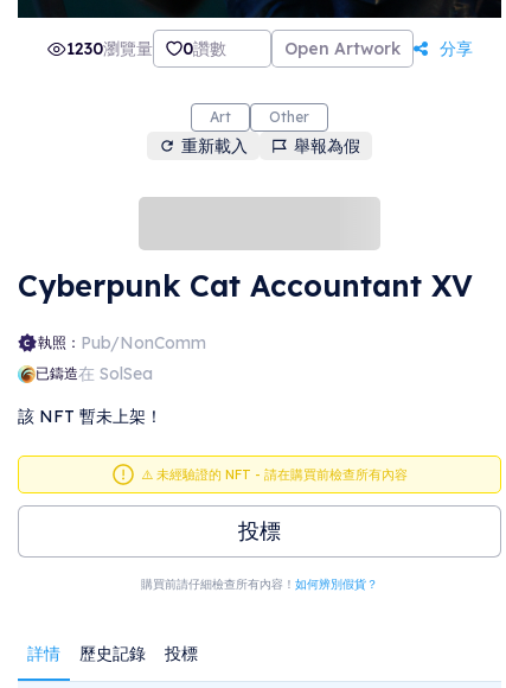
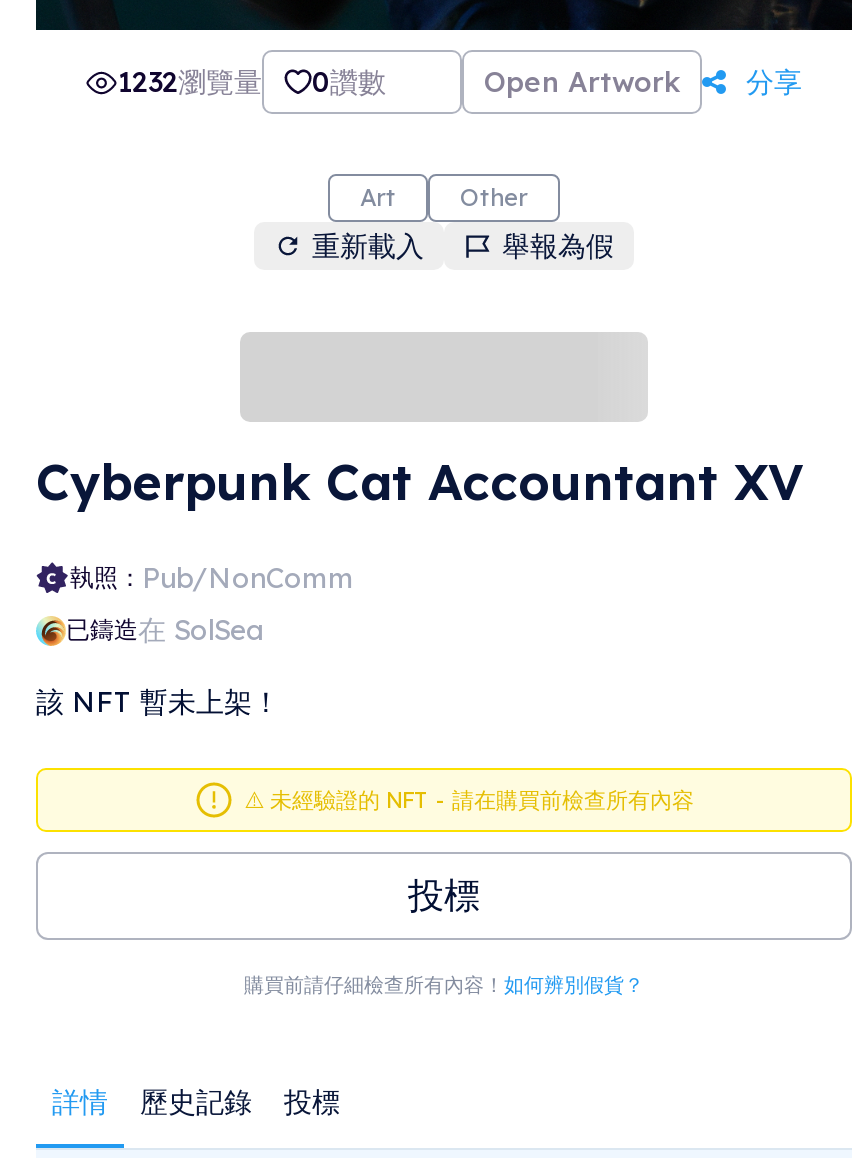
- 1230瀏覽量 0讚數
+ 1232瀏覽量 0讚數
